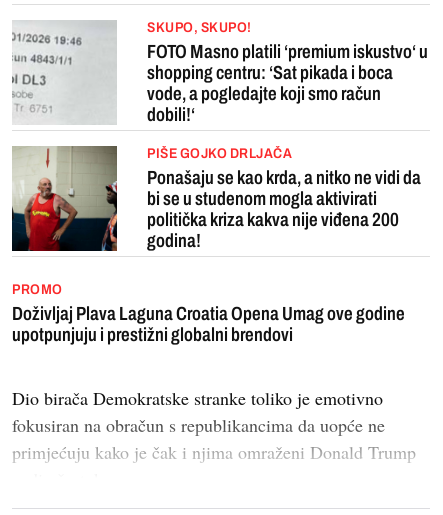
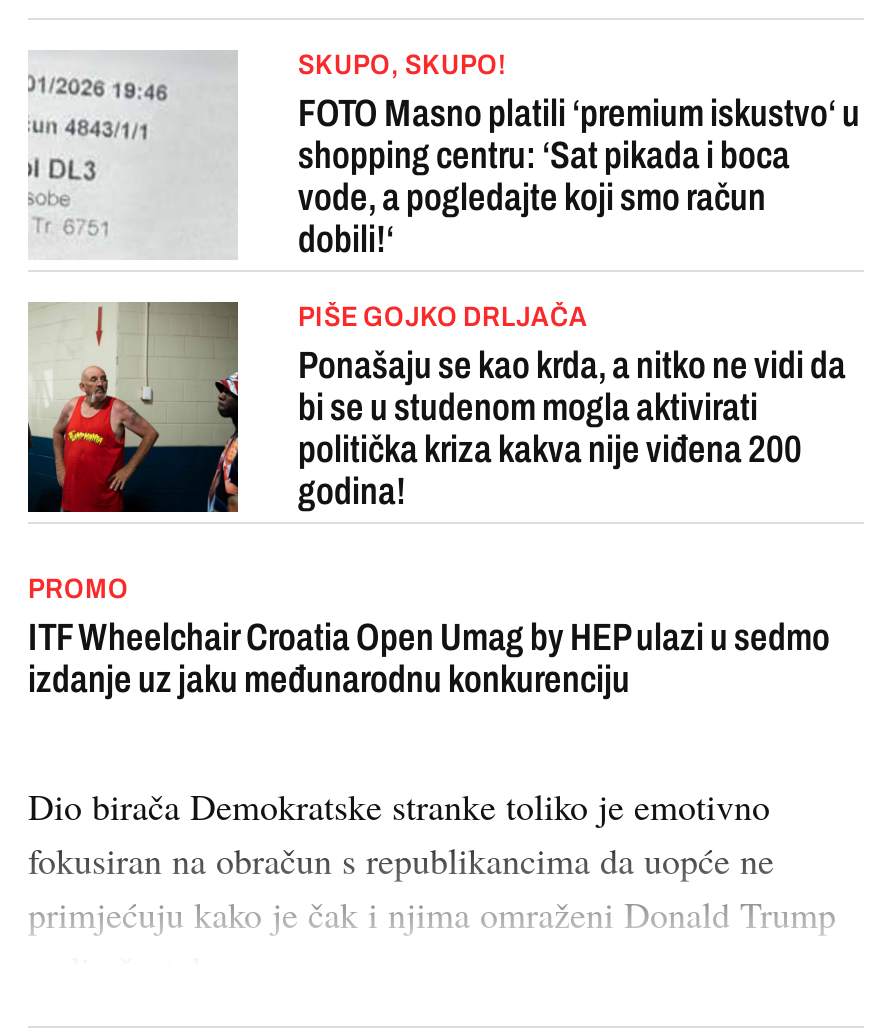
- Doživljaj Plava Laguna Croatia Opena Umag ove godine
- upotpunjuju i prestižni globalni brendovi
+ ITF Wheelchair Croatia Open Umag by HEP ulazi u sedmo
+ izdanje uz jaku međunarodnu konkurenciju
